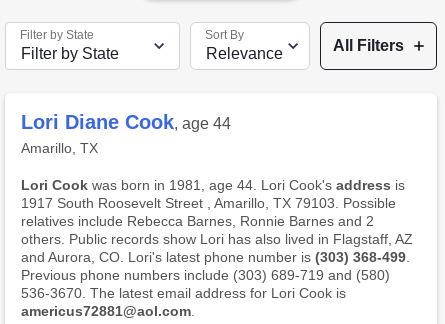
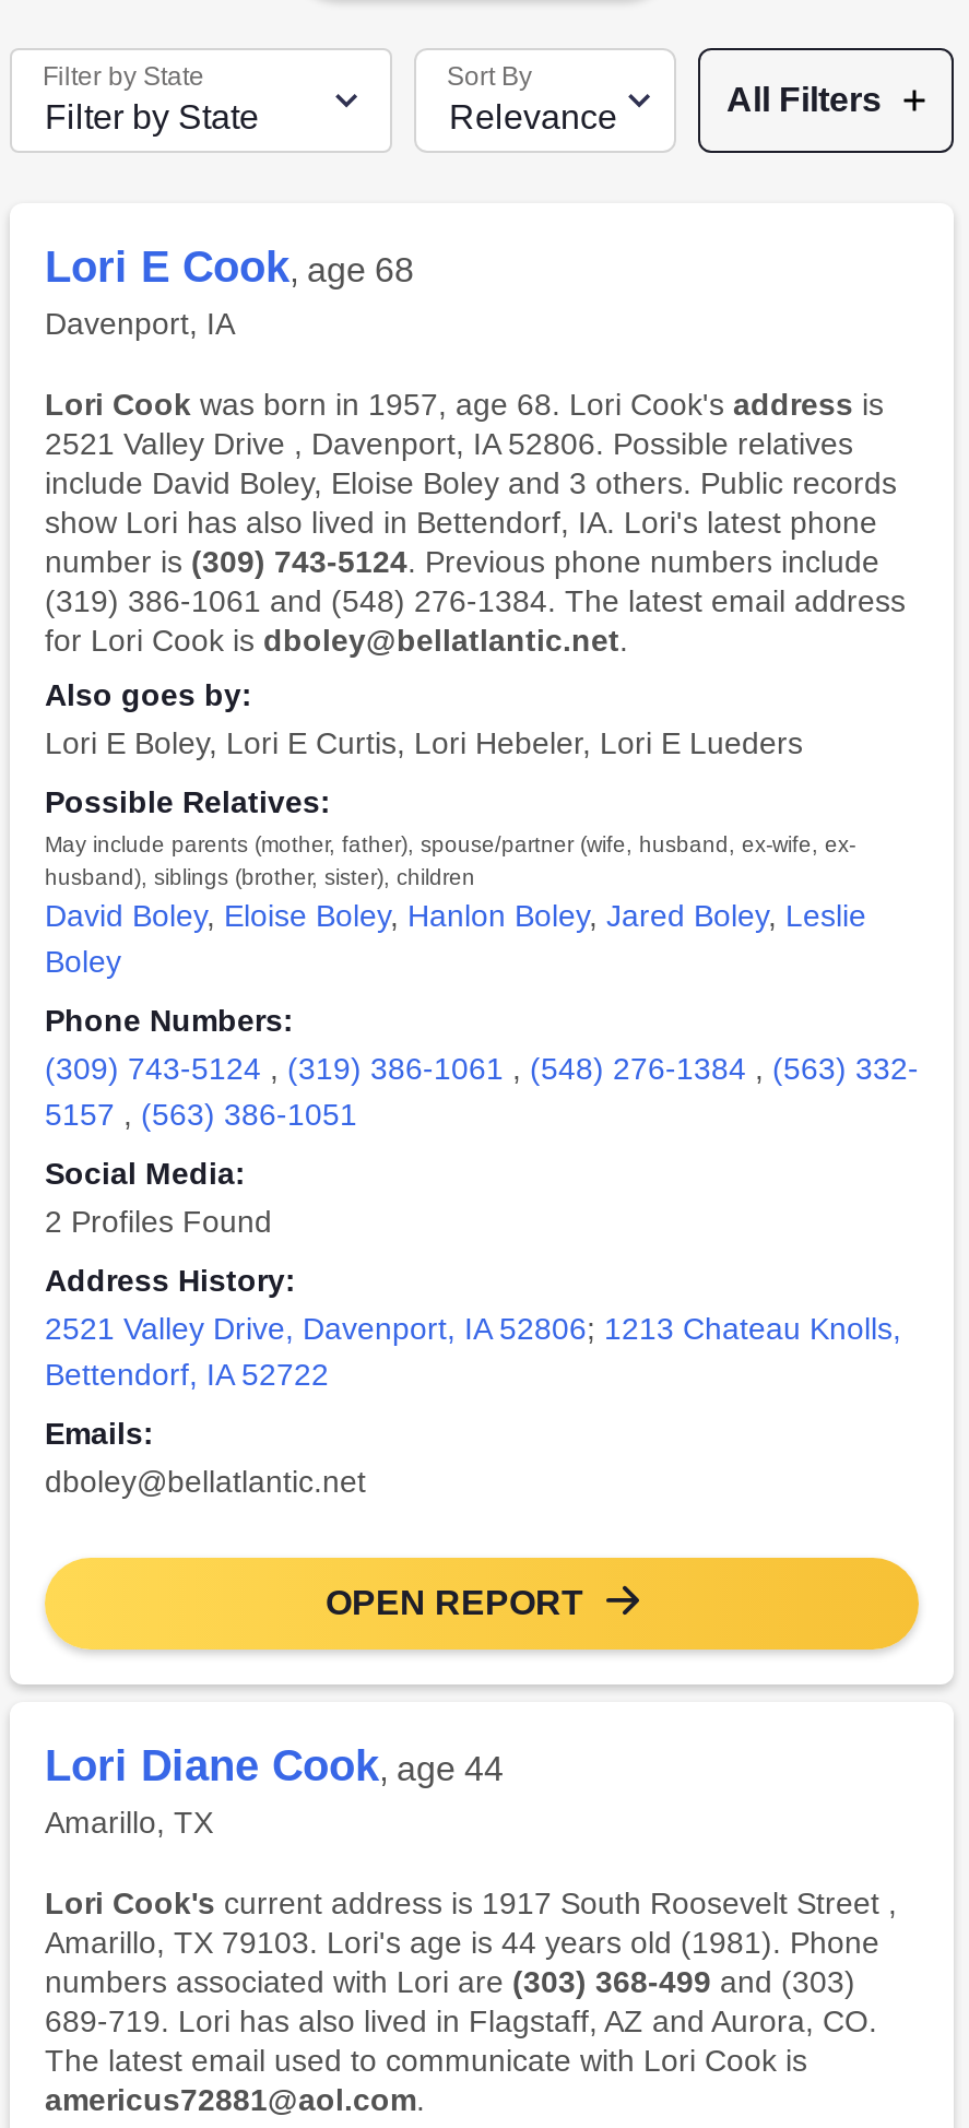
+ Lori E Cook, age 68
+ Davenport, IA
+ Lori Cook was born in 1957, age 68. Lori Cook's address is
+ 2521 Valley Drive , Davenport, IA 52806. Possible relatives
+ include David Boley, Eloise Boley and 3 others. Public records
+ show Lori has also lived in Bettendorf, IA. Lori's latest phone
+ number is (309) 743-5124. Previous phone numbers include
+ (319) 386-1061 and (548) 276-1384. The latest email address
+ for Lori Cook is dboley@bellatlantic.net.
+ Also goes by:
+ Lori E Boley, Lori E Curtis, Lori Hebeler, Lori E Lueders
+ Possible Relatives:
+ May include parents (mother, father), spouse/partner (wife, husband, ex-wife, ex-
+ husband), siblings (brother, sister), children
+ David Boley, Eloise Boley, Hanlon Boley, Jared Boley, Leslie
+ Boley
+ Phone Numbers:
+ (309) 743-5124, (319) 386-1061, (548) 276-1384, (563) 332-
+ 5157, (563) 386-1051
+ Social Media:
+ 2 Profiles Found
+ Address History:
+ 2521 Valley Drive, Davenport, IA 52806; 1213 Chateau Knolls,
+ Bettendorf, IA 52722
+ Emails:
+ dboley@bellatlantic.net
+ OPEN REPORT

moved down: Lori Diane Cook, age 44 | Amarillo, TX

- Lori Cook was born in 1981, age 44. Lori Cook's address is
- 1917 South Roosevelt Street , Amarillo, TX 79103. Possible
- relatives include Rebecca Barnes, Ronnie Barnes and 2
- others. Public records show Lori has also lived in Flagstaff, AZ
- and Aurora, CO. Lori's latest phone number is (303) 368-499.
- Previous phone numbers include (303) 689-719 and (580)
- 536-3670. The latest email address for Lori Cook is
+ Lori Cook's current address is 1917 South Roosevelt Street ,
+ Amarillo, TX 79103. Lori's age is 44 years old (1981). Phone
+ numbers associated with Lori are (303) 368-499 and (303)
+ 689-719. Lori has also lived in Flagstaff, AZ and Aurora, CO.
+ The latest email used to communicate with Lori Cook is
